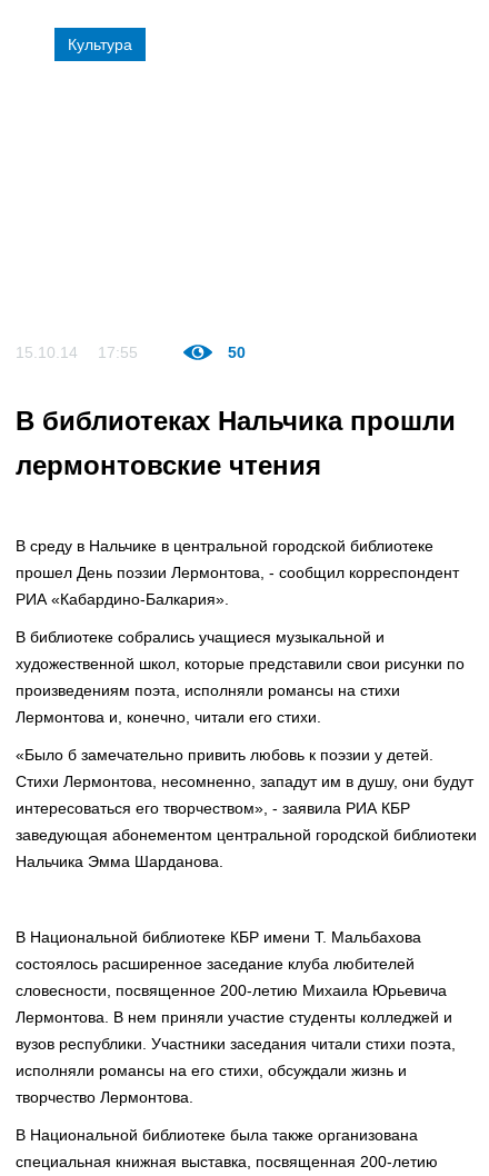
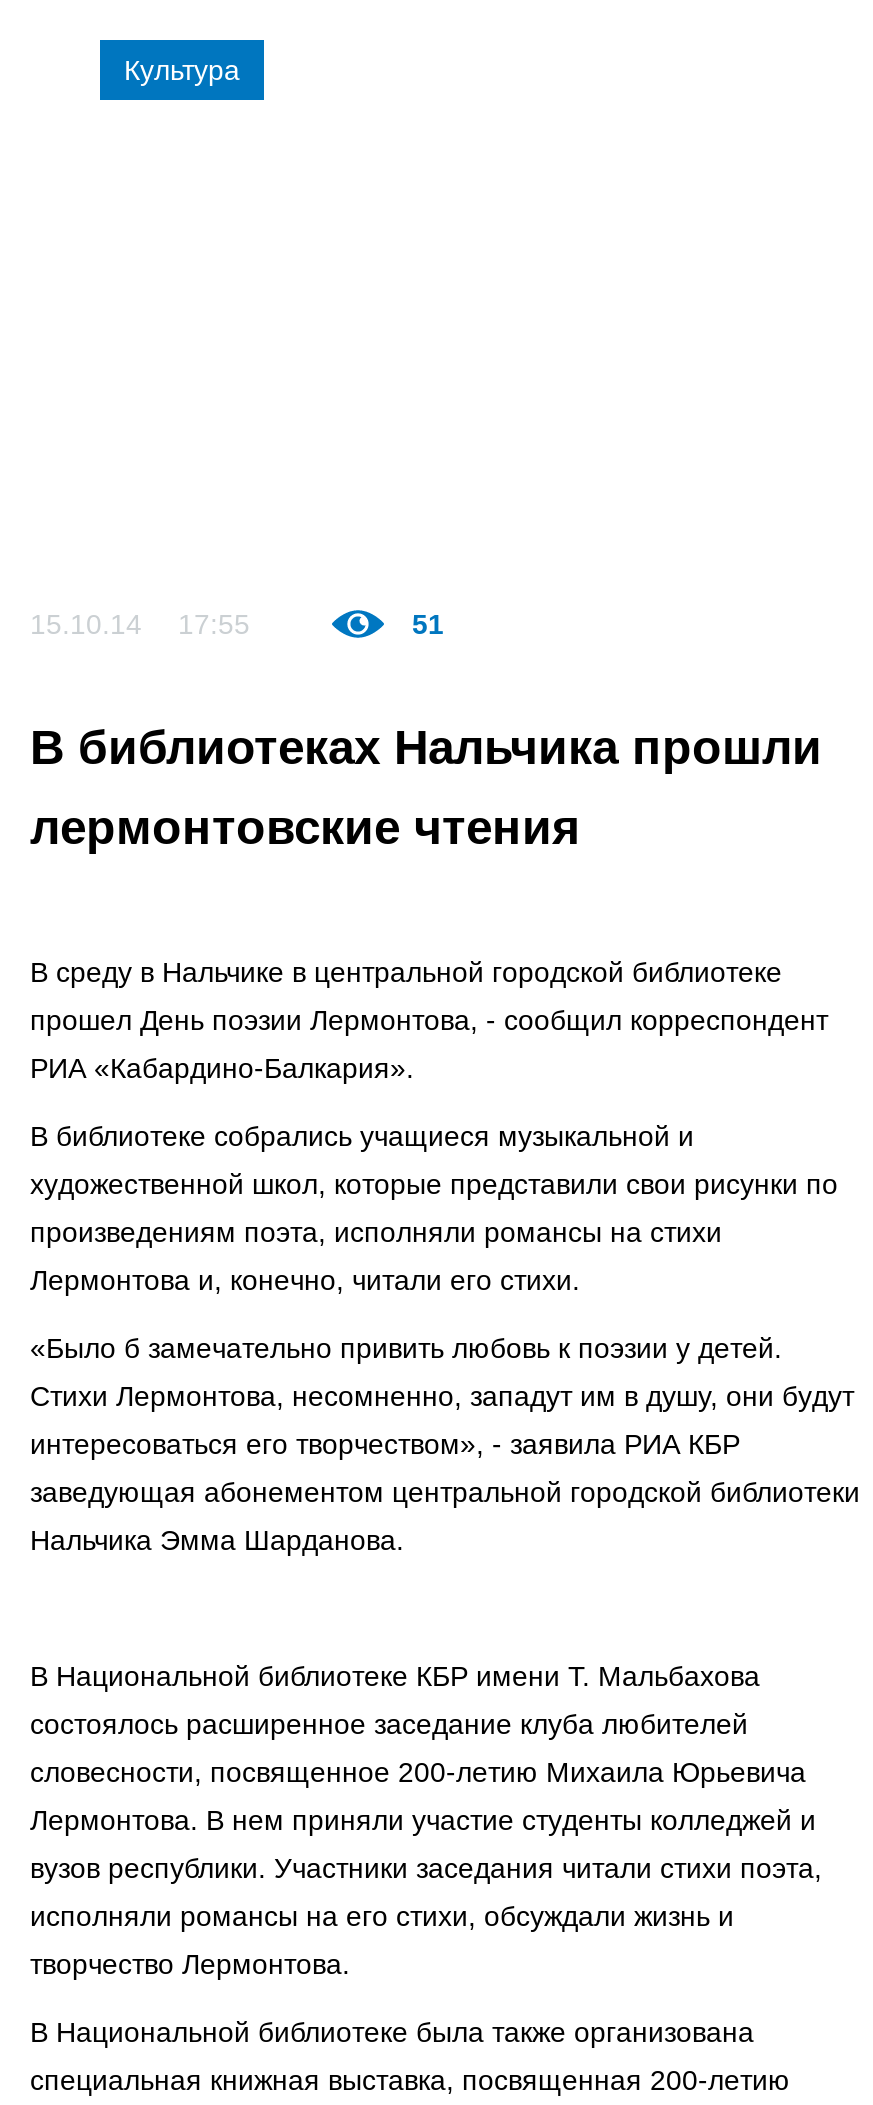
- 50
+ 51
